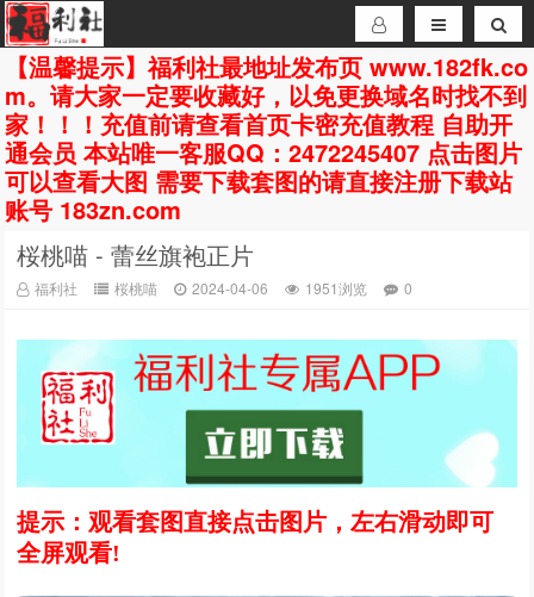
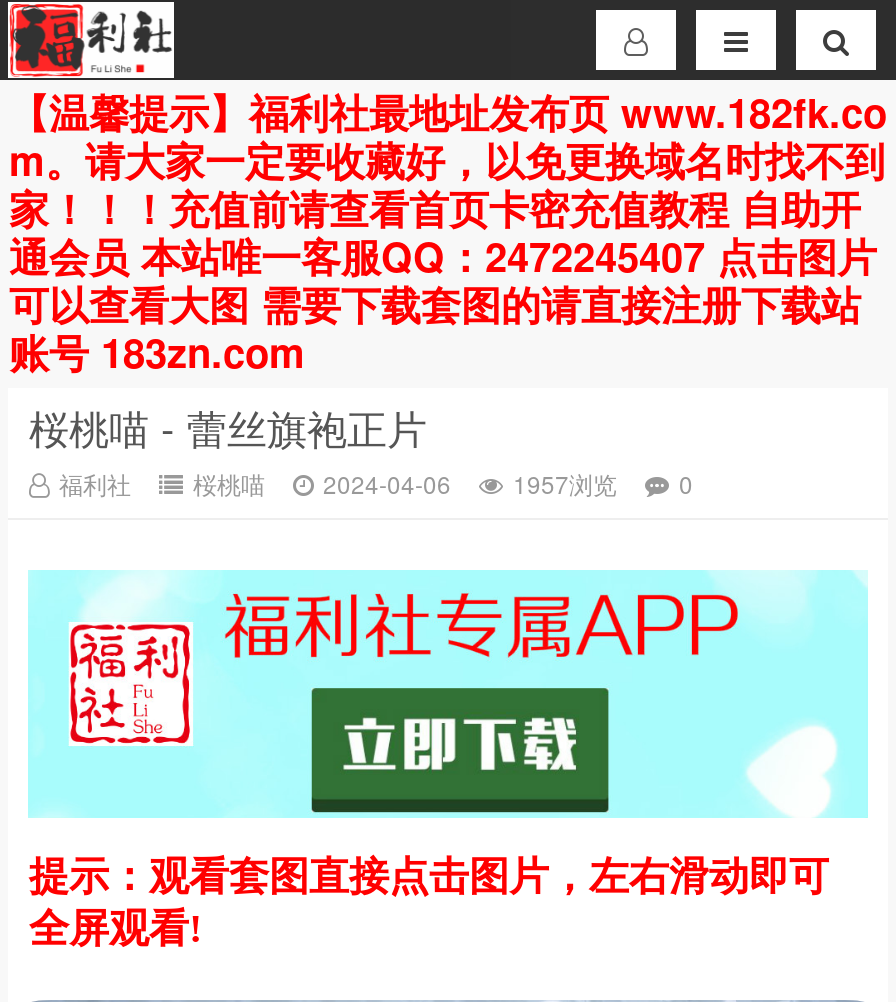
- 1951浏览
+ 1957浏览
